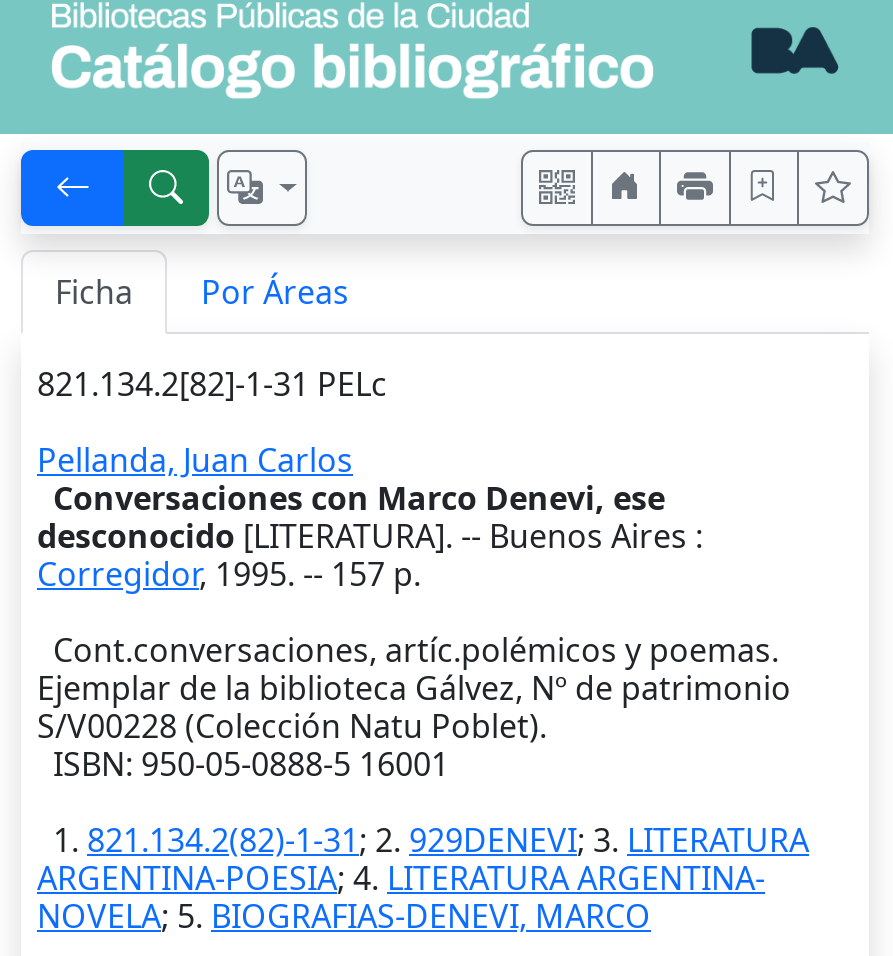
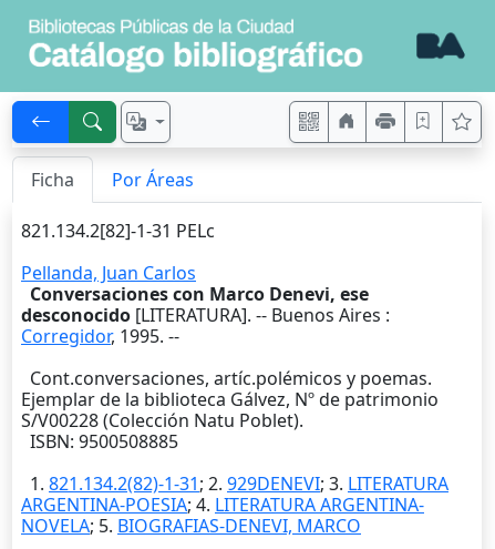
- Corregidor, 1995. -- 157 p.
+ Corregidor, 1995. --

- ISBN: 950-05-0888-5 16001
+ ISBN: 9500508885
